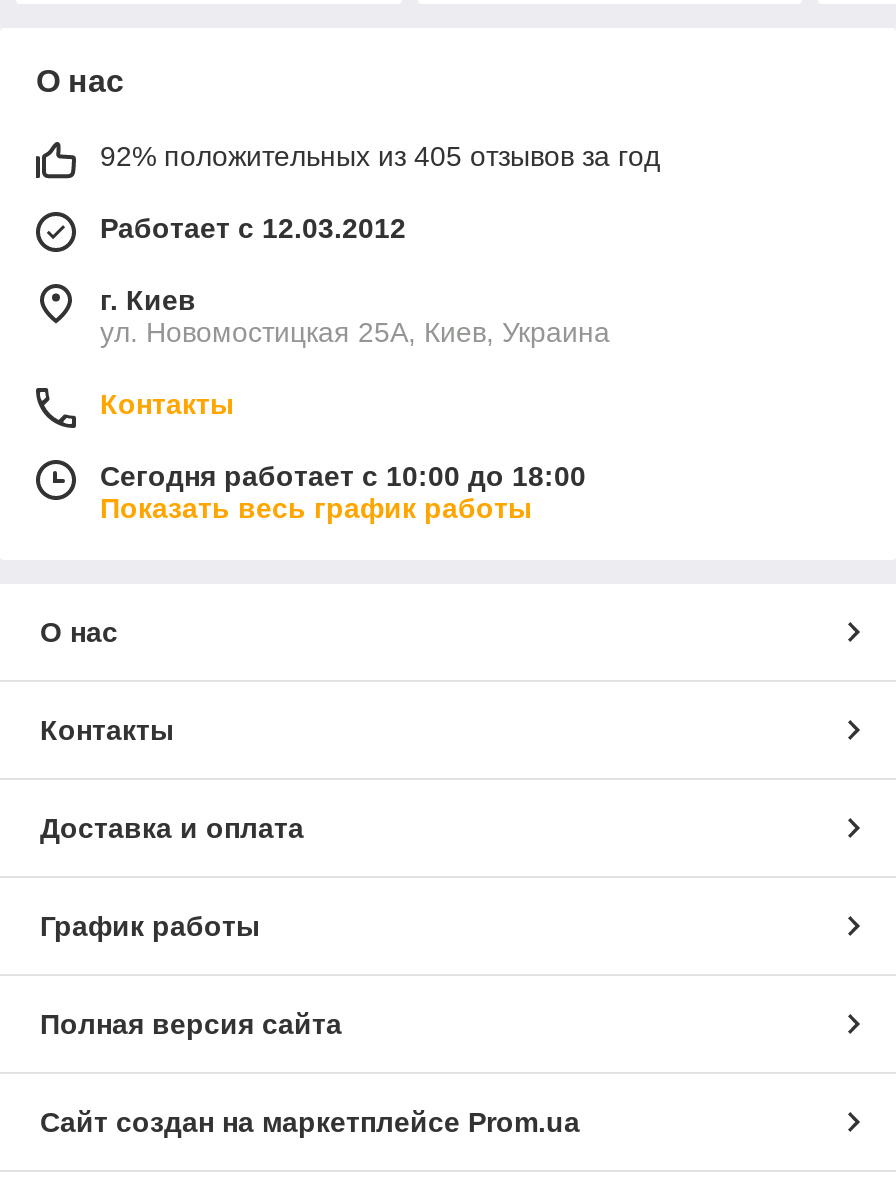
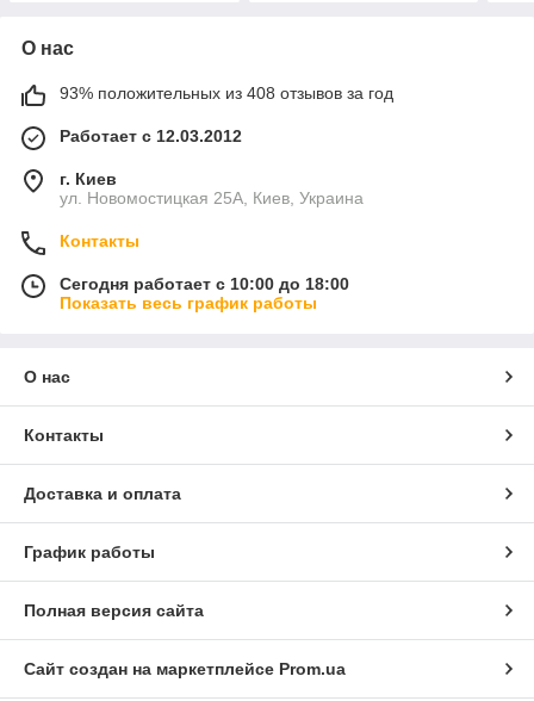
- 92% положительных из 405 отзывов за год
+ 93% положительных из 408 отзывов за год
